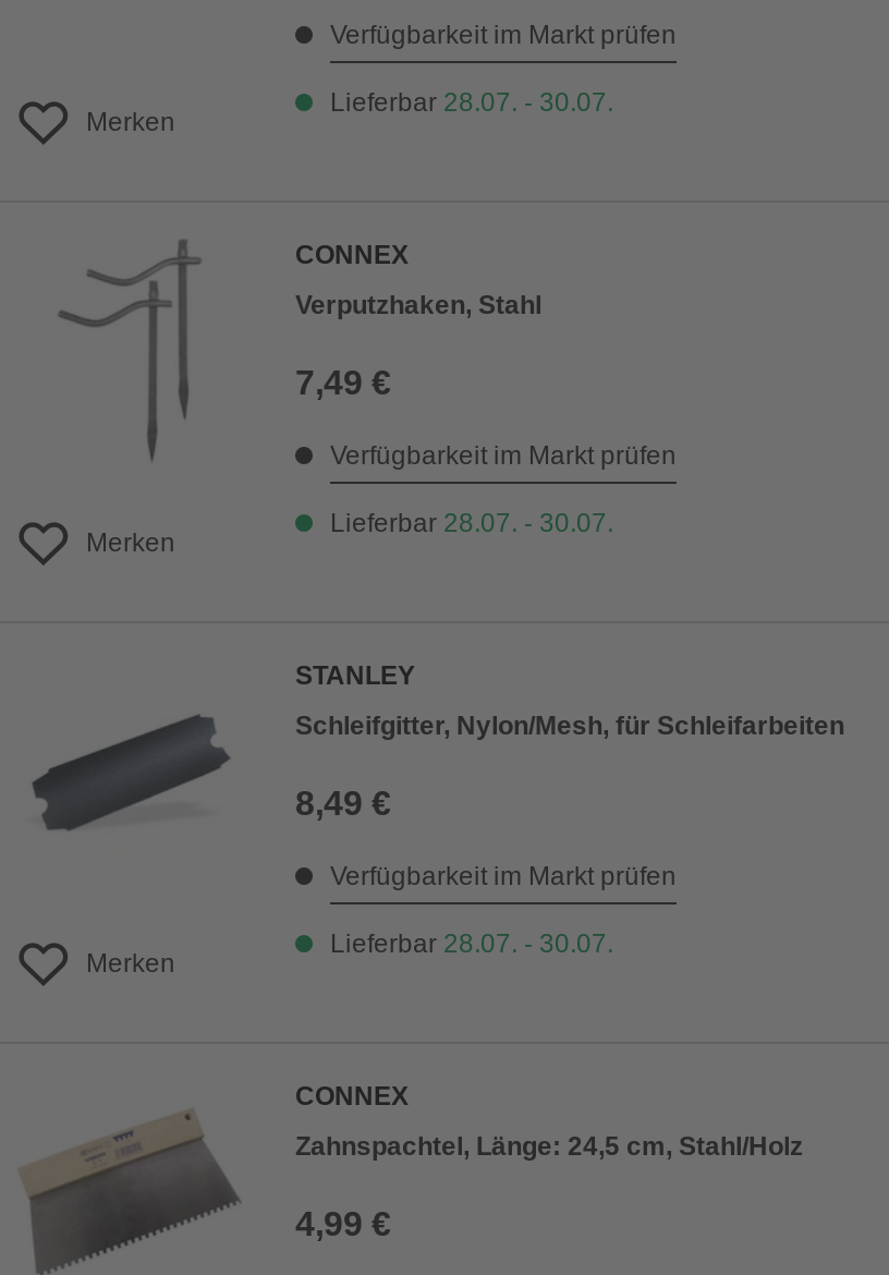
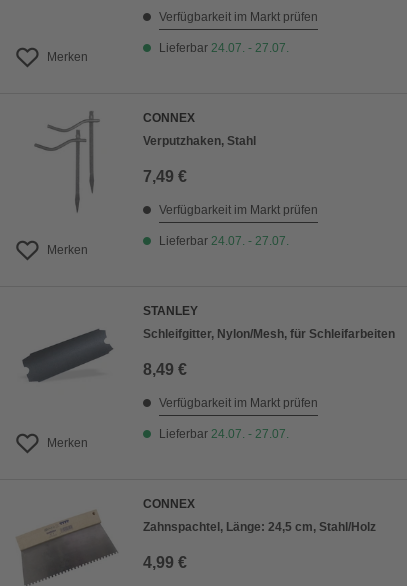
- Lieferbar 28.07. - 30.07.
+ Lieferbar 24.07. - 27.07.

- Lieferbar 28.07. - 30.07.
+ Lieferbar 24.07. - 27.07.

- Lieferbar 28.07. - 30.07.
+ Lieferbar 24.07. - 27.07.
